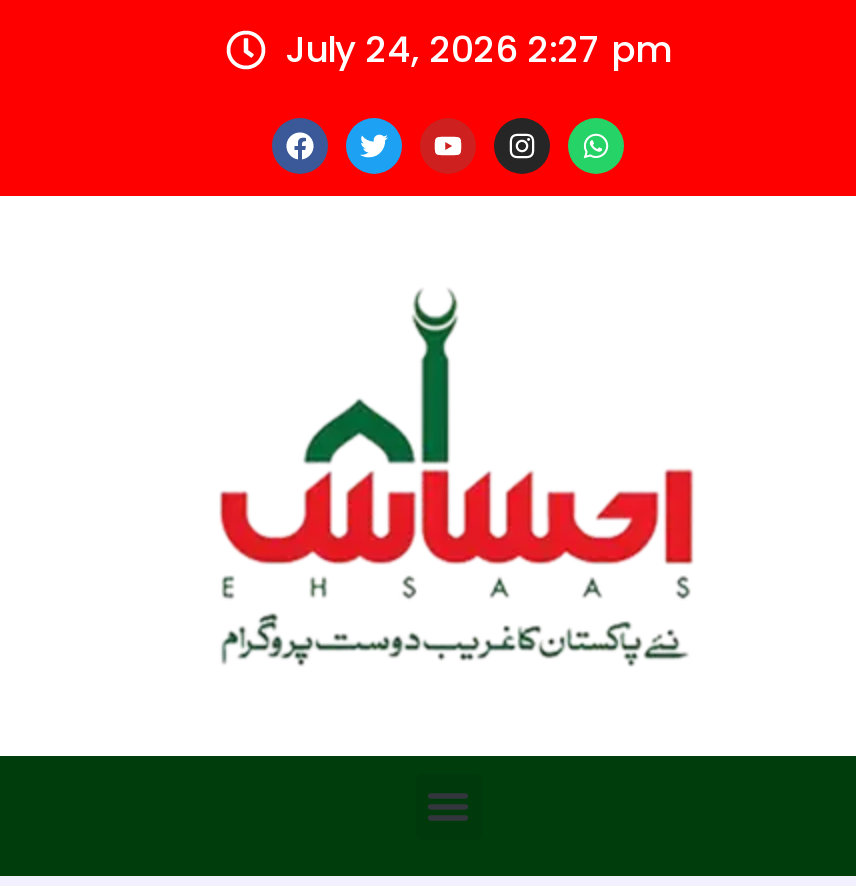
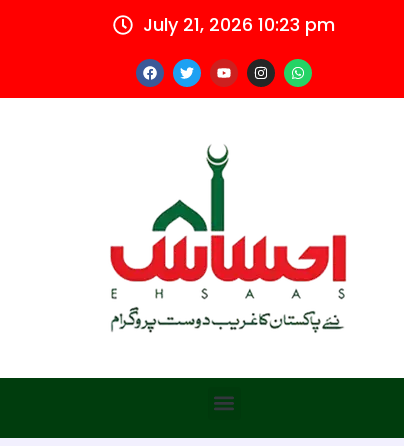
- July 24, 2026 2:27 pm
+ July 21, 2026 10:23 pm
